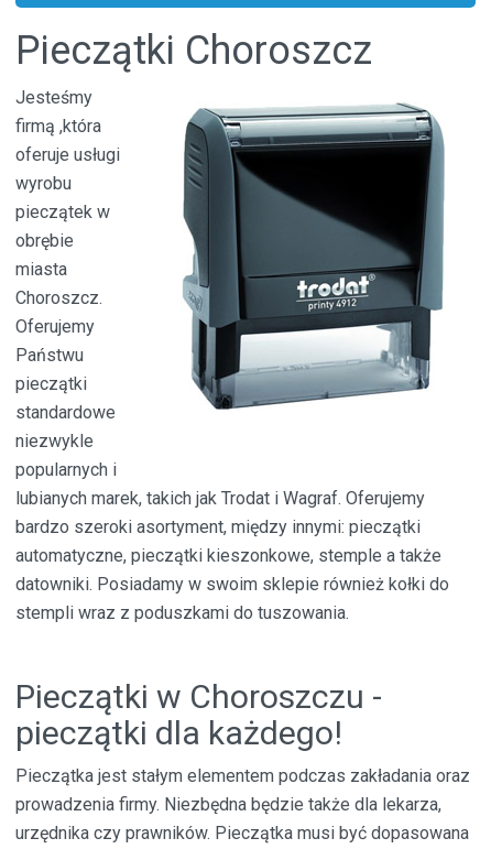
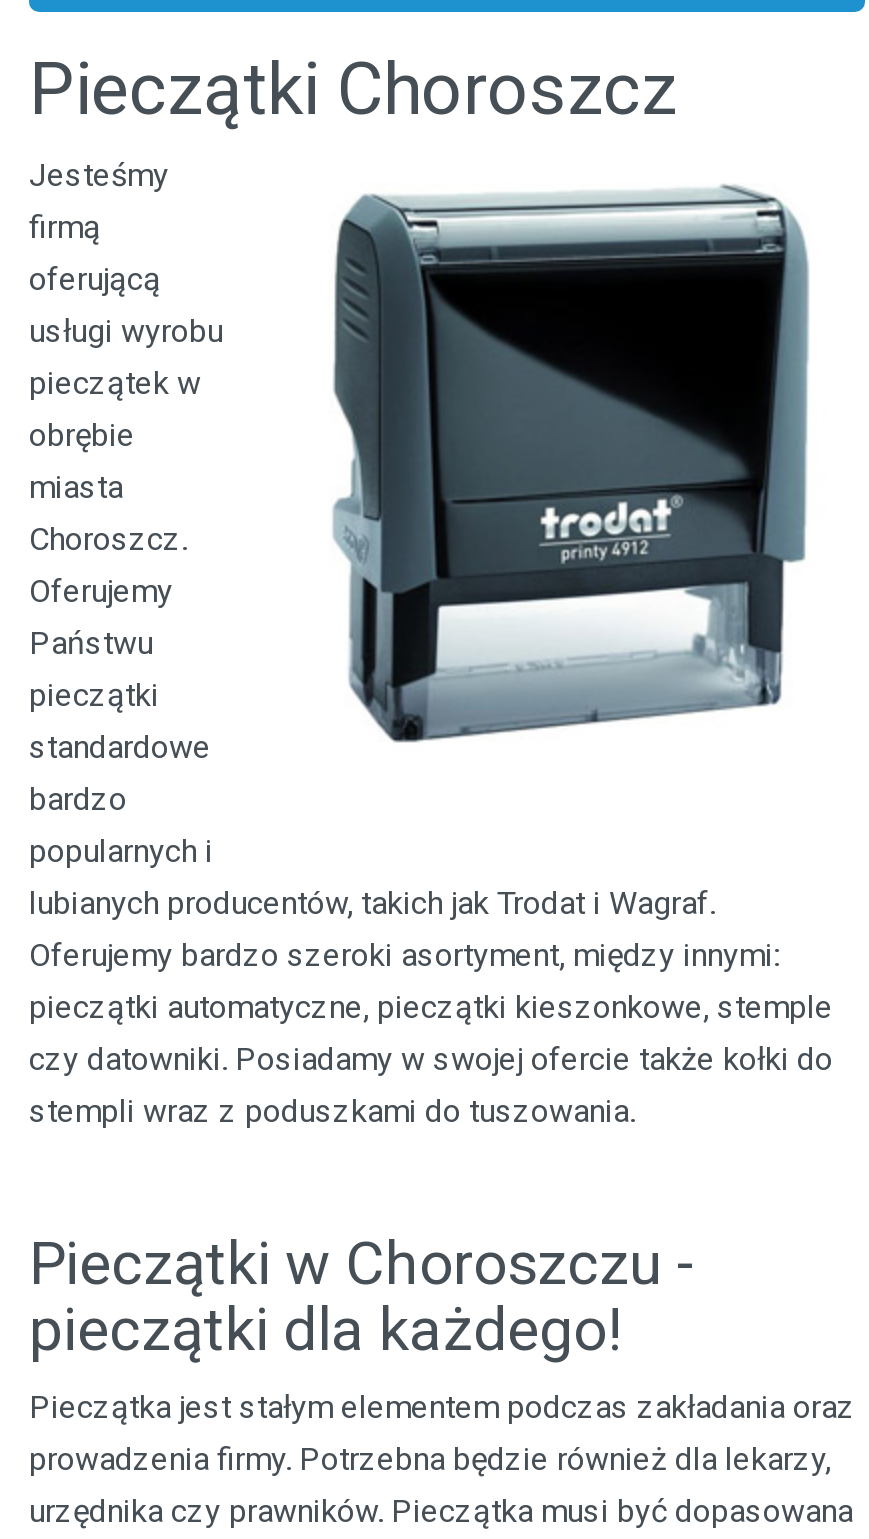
- firmą ,która
- oferuje usługi
- wyrobu
+ firmą
+ oferującą
+ usługi wyrobu

- niezwykle
+ bardzo

- lubianych marek, takich jak Trodat i Wagraf. Oferujemy
- bardzo szeroki asortyment, między innymi: pieczątki
- automatyczne, pieczątki kieszonkowe, stemple a także
- datowniki. Posiadamy w swoim sklepie również kołki do
+ lubianych producentów, takich jak Trodat i Wagraf.
+ Oferujemy bardzo szeroki asortyment, między innymi:
+ pieczątki automatyczne, pieczątki kieszonkowe, stemple
+ czy datowniki. Posiadamy w swojej ofercie także kołki do

- prowadzenia firmy. Niezbędna będzie także dla lekarza,
+ prowadzenia firmy. Potrzebna będzie również dla lekarzy,
